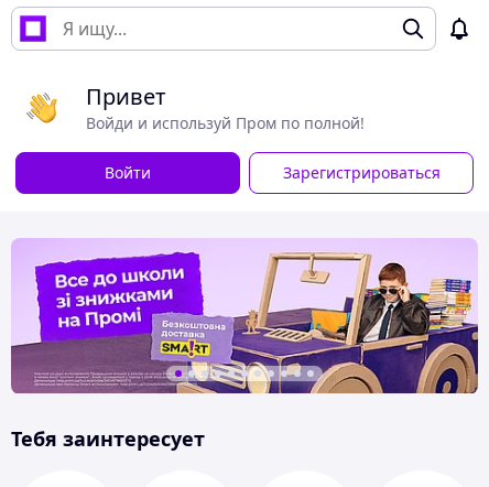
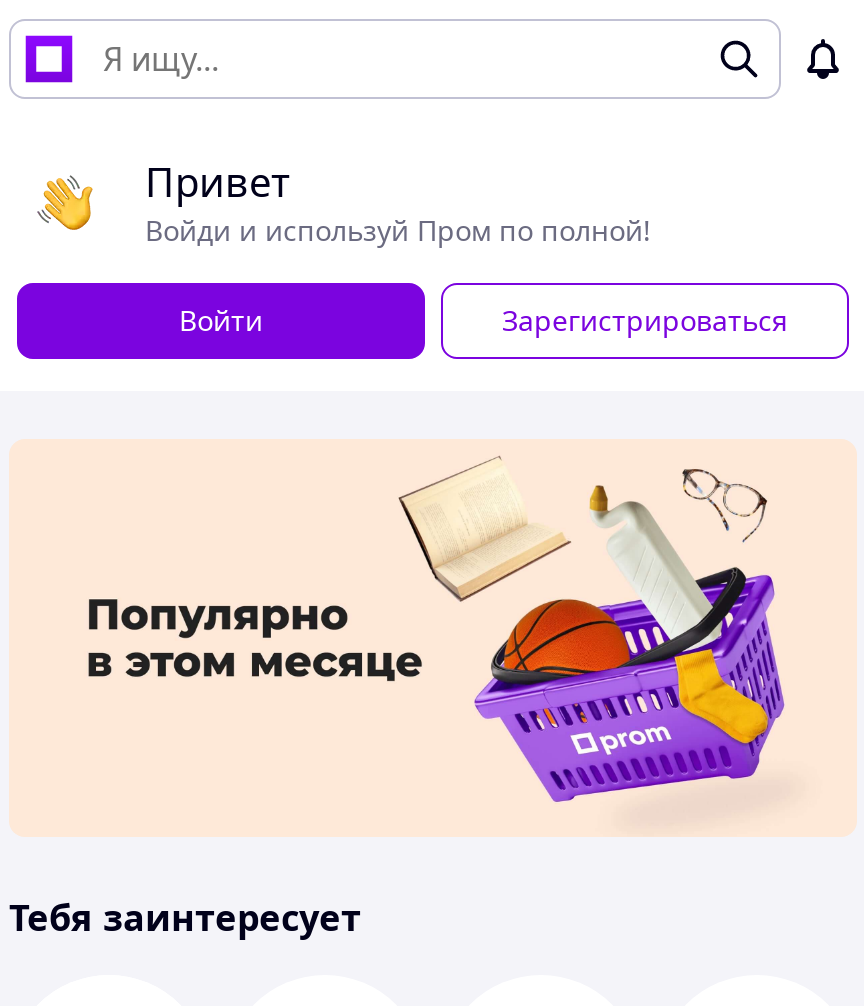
- [image]
+ [image]
